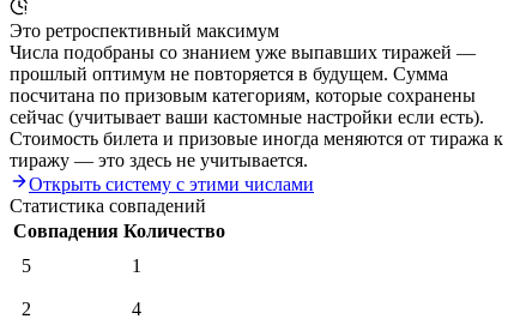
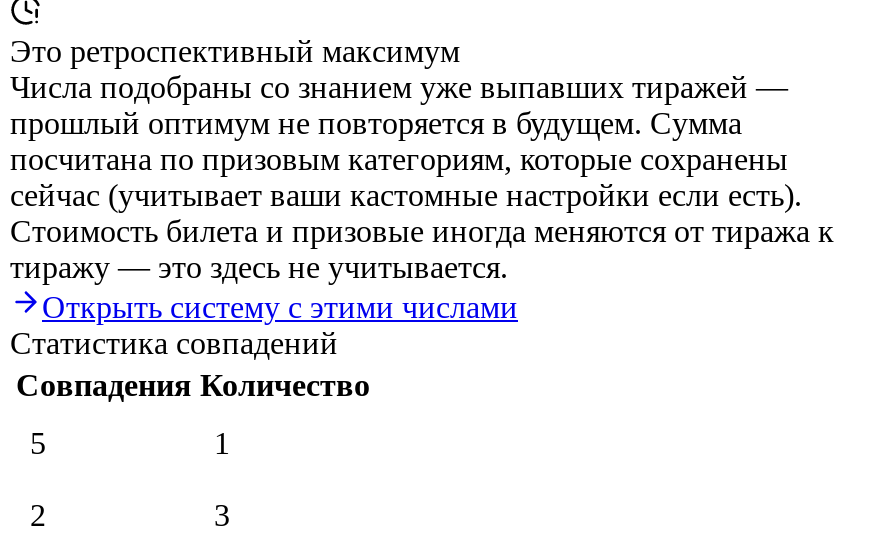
- 4
+ 3
